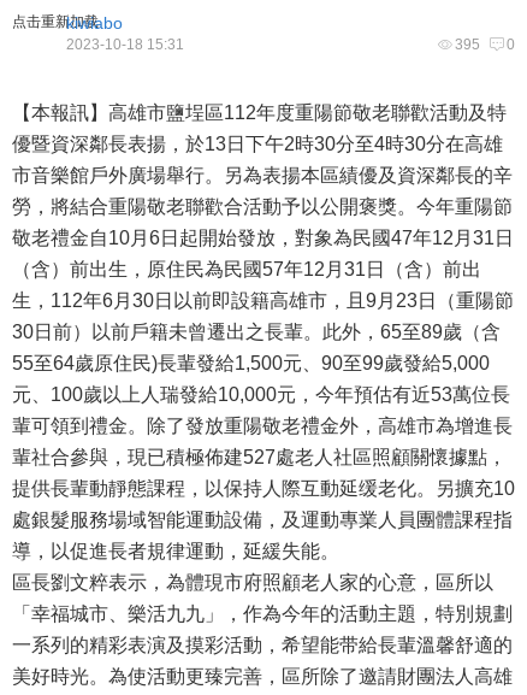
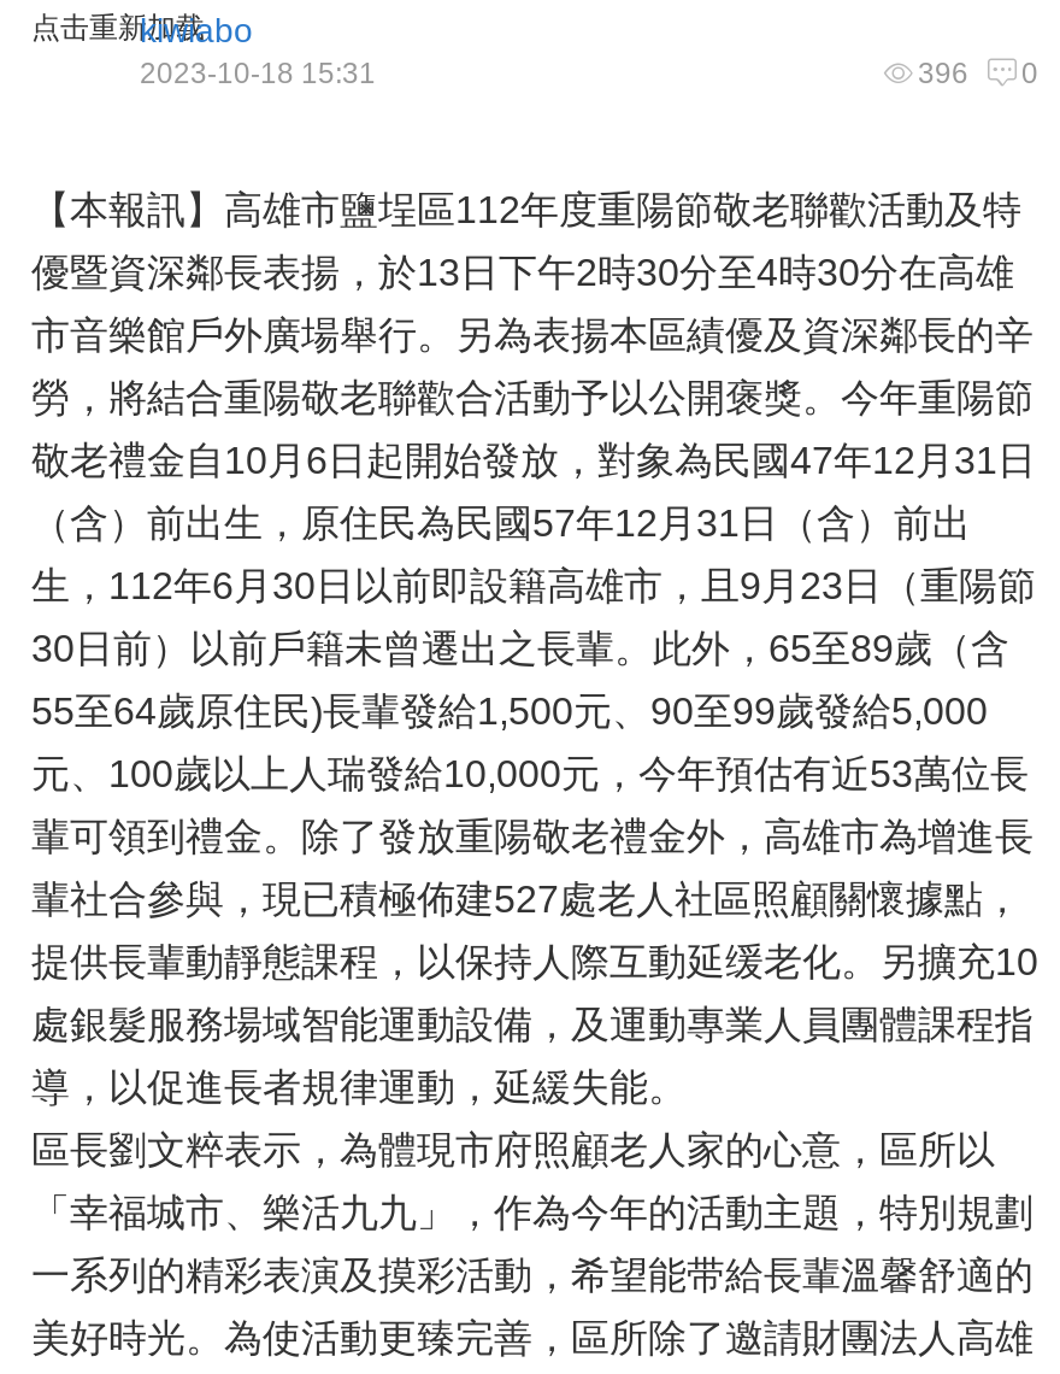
- 395 0
+ 396 0
